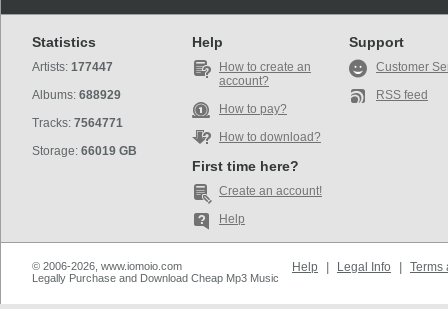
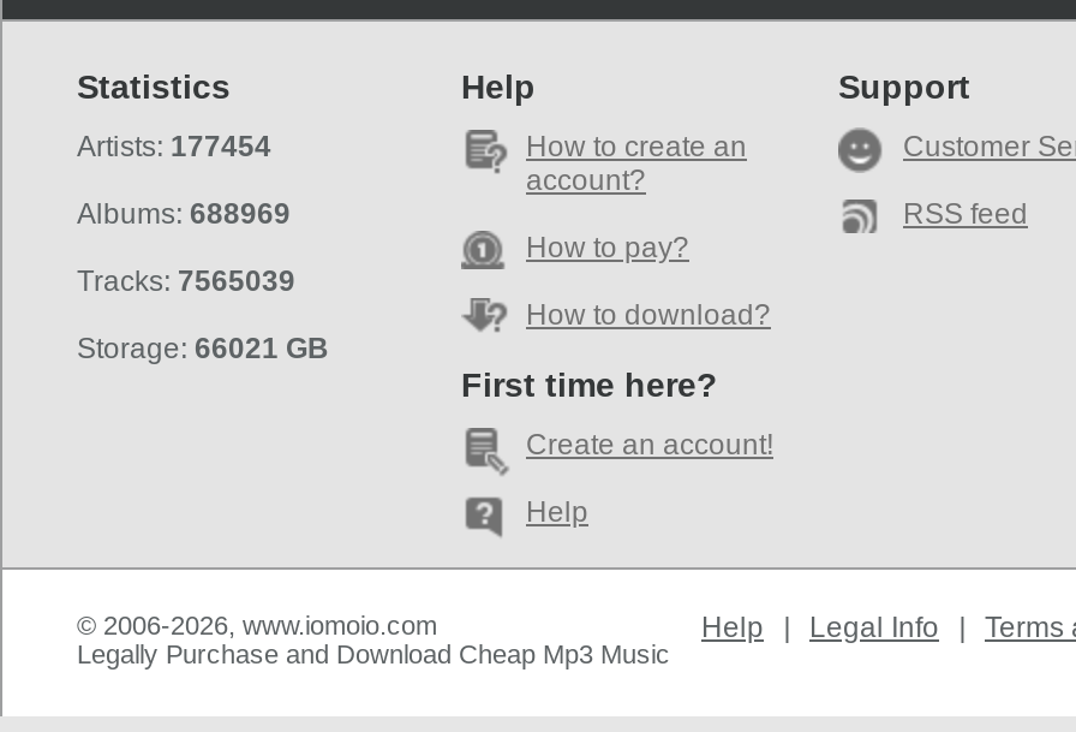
- Artists: 177447
+ Artists: 177454

- Albums: 688929
+ Albums: 688969

- Tracks: 7564771
+ Tracks: 7565039

- Storage: 66019 GB
+ Storage: 66021 GB
